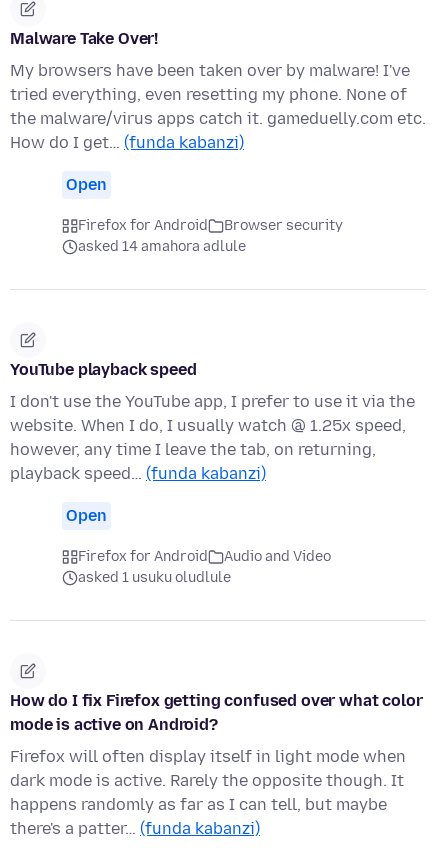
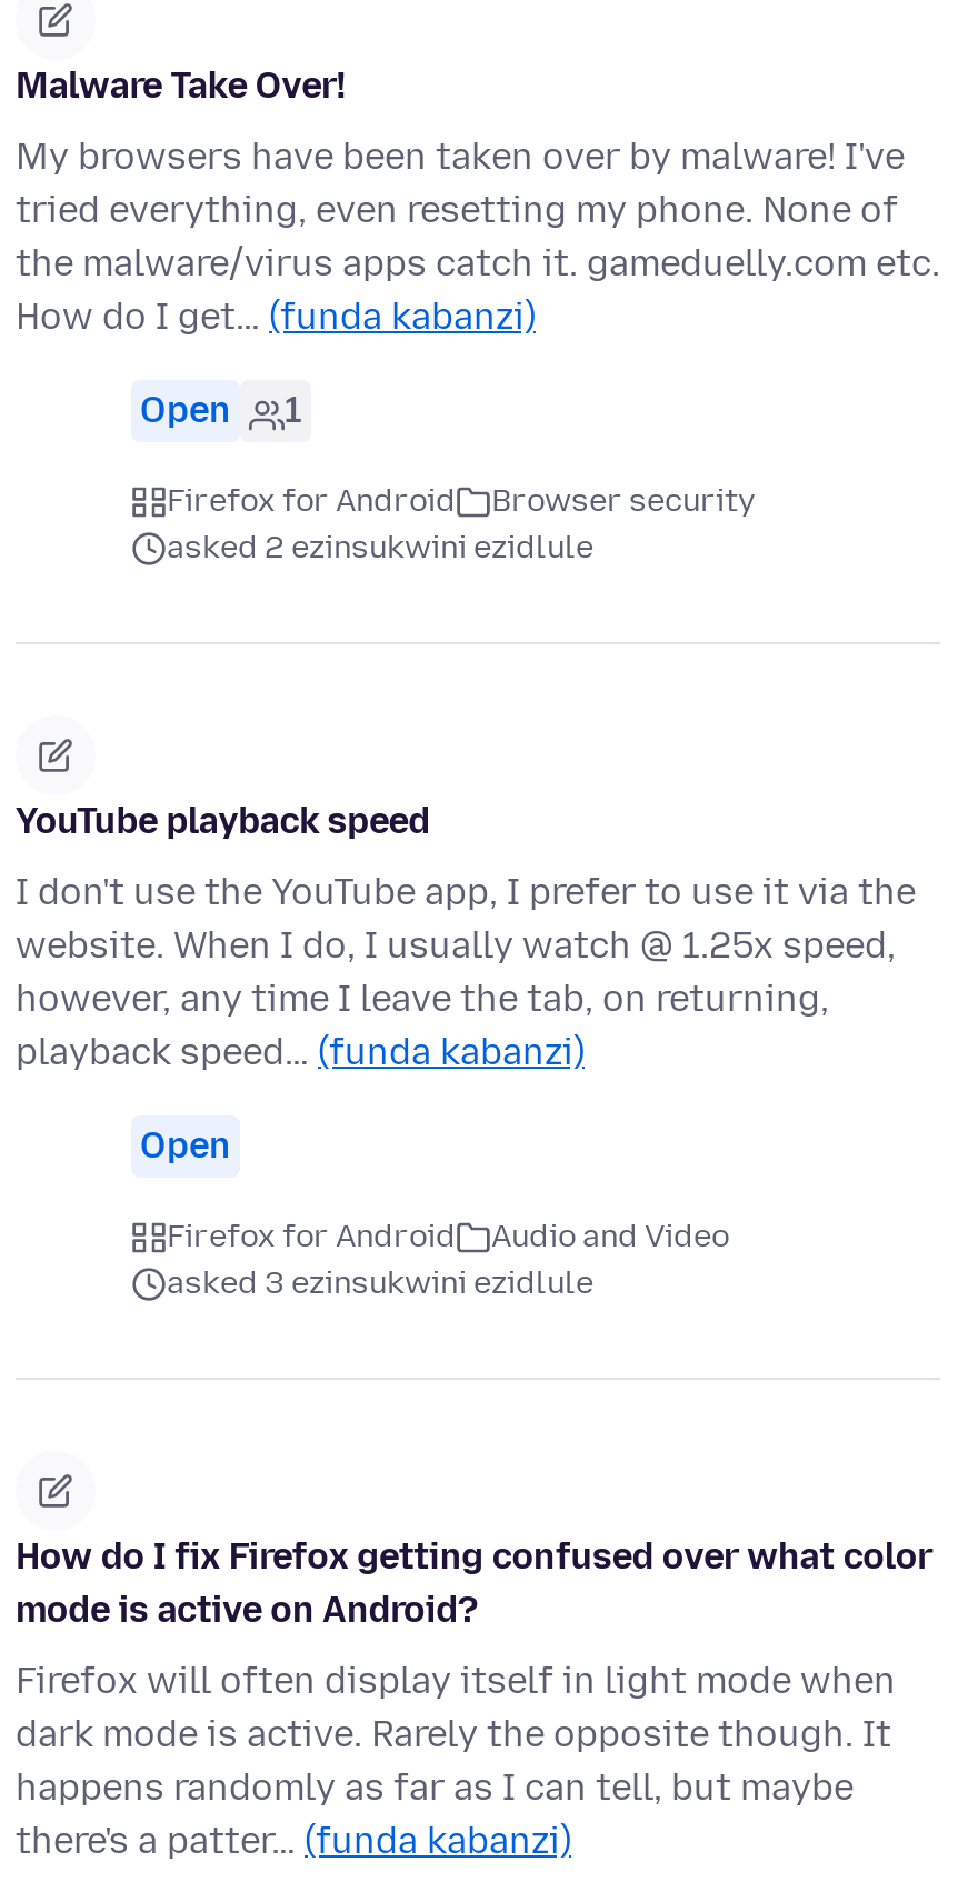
+ 1

- asked 14 amahora adlule
+ asked 2 ezinsukwini ezidlule

- asked 1 usuku oludlule
+ asked 3 ezinsukwini ezidlule
